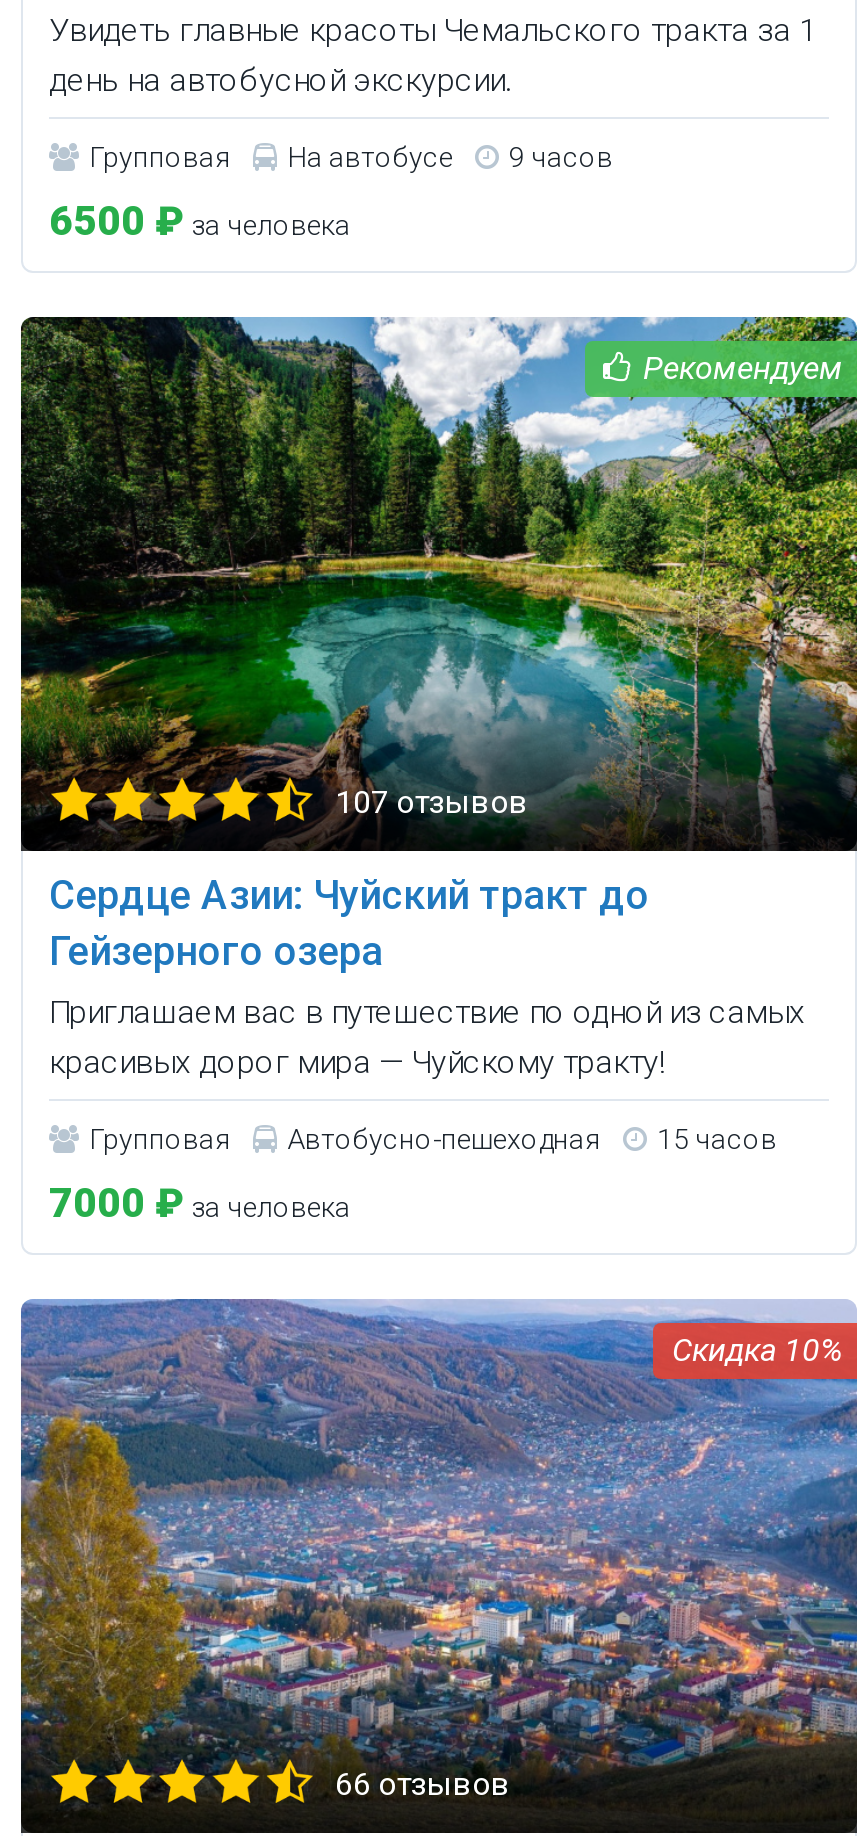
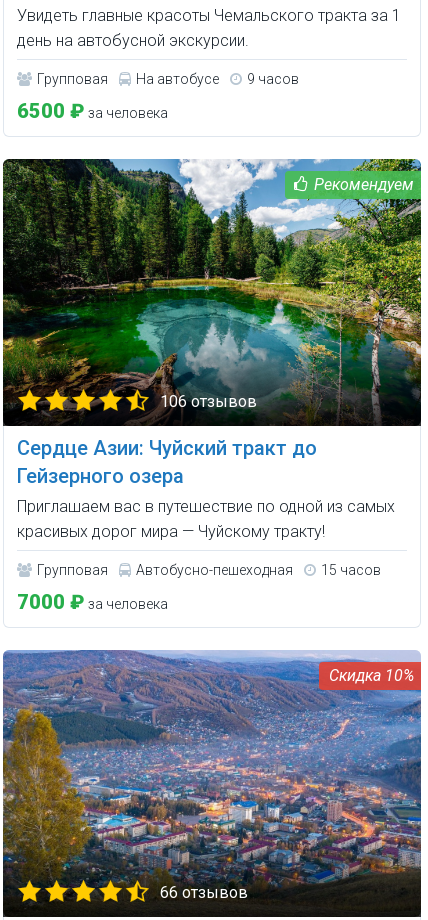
- 107 отзывов
+ 106 отзывов
